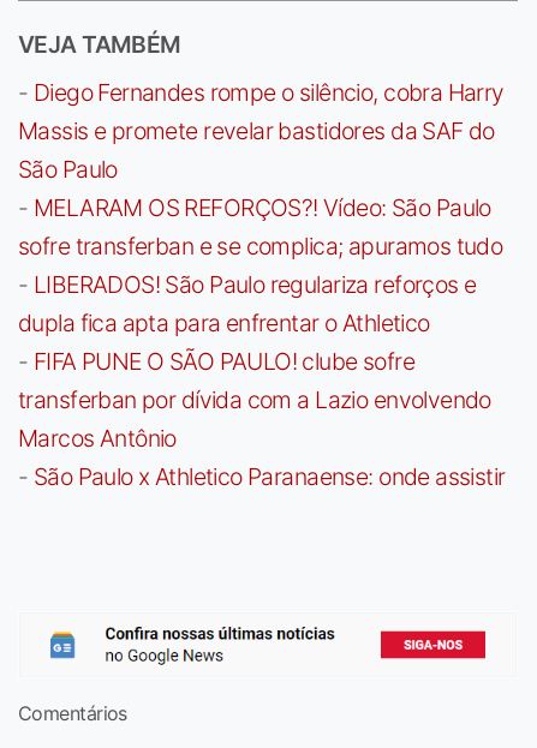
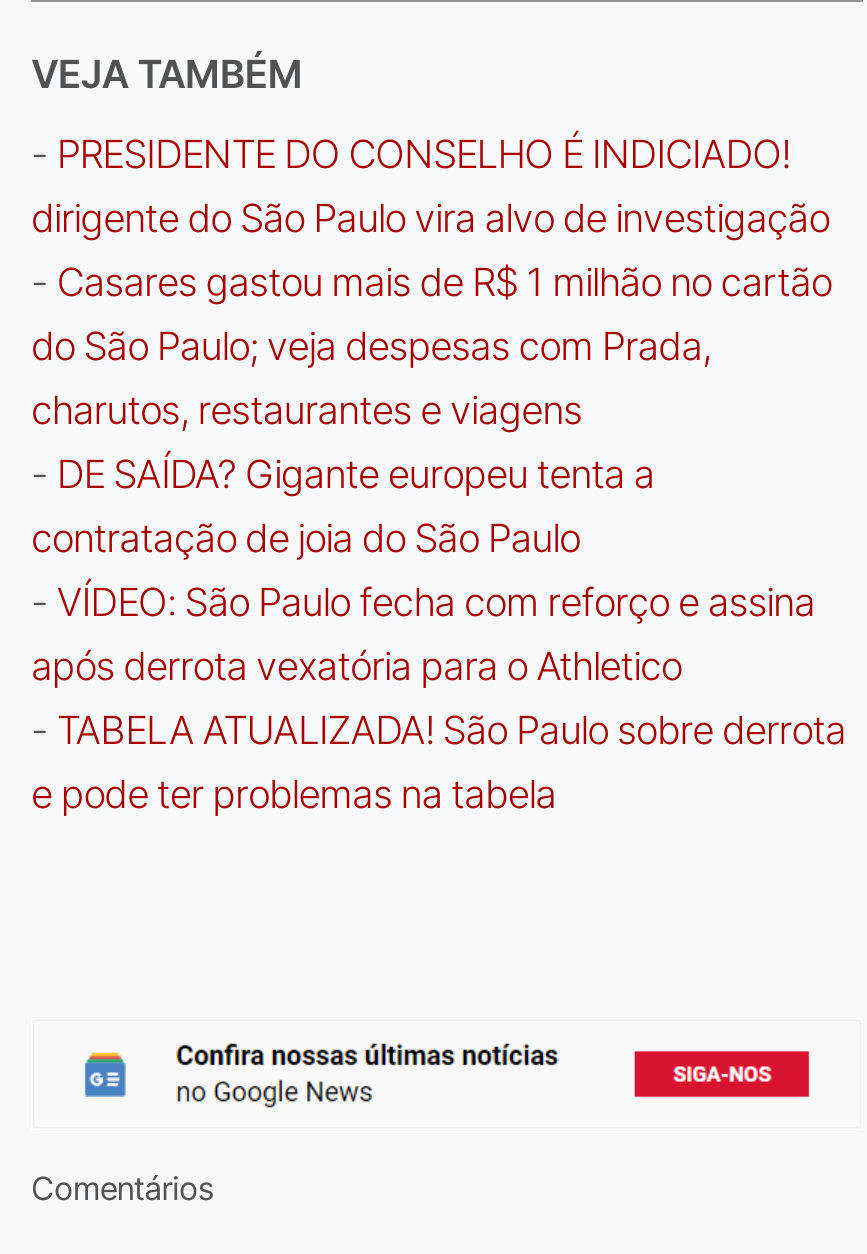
- - Diego Fernandes rompe o silêncio, cobra Harry
- Massis e promete revelar bastidores da SAF do
- São Paulo
- - MELARAM OS REFORÇOS?! Vídeo: São Paulo
- sofre transferban e se complica; apuramos tudo
- - LIBERADOS! São Paulo regulariza reforços e
- dupla fica apta para enfrentar o Athletico
- - FIFA PUNE O SÃO PAULO! clube sofre
- transferban por dívida com a Lazio envolvendo
- Marcos Antônio
- - São Paulo x Athletico Paranaense: onde assistir
+ - PRESIDENTE DO CONSELHO É INDICIADO!
+ dirigente do São Paulo vira alvo de investigação
+ - Casares gastou mais de R$ 1 milhão no cartão
+ do São Paulo; veja despesas com Prada,
+ charutos, restaurantes e viagens
+ - DE SAÍDA? Gigante europeu tenta a
+ contratação de joia do São Paulo
+ - VÍDEO: São Paulo fecha com reforço e assina
+ após derrota vexatória para o Athletico
+ - TABELA ATUALIZADA! São Paulo sobre derrota
+ e pode ter problemas na tabela
